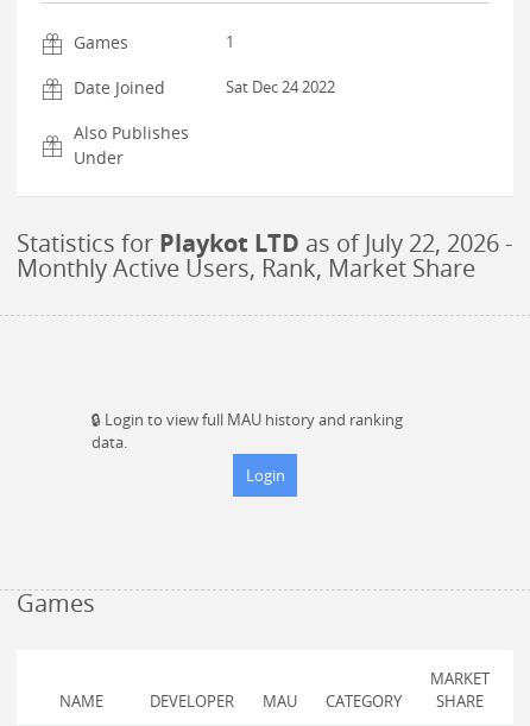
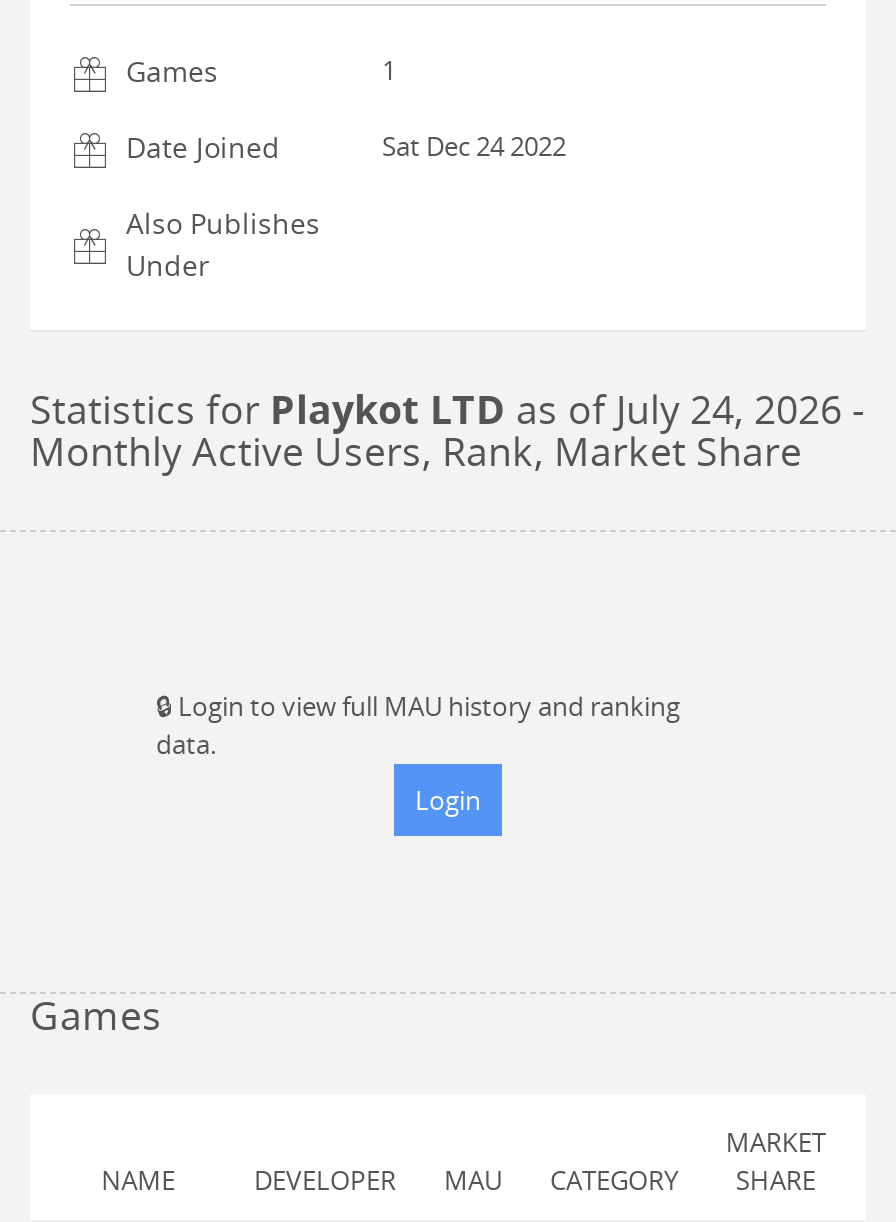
- Statistics for Playkot LTD as of July 22, 2026 -
+ Statistics for Playkot LTD as of July 24, 2026 -
